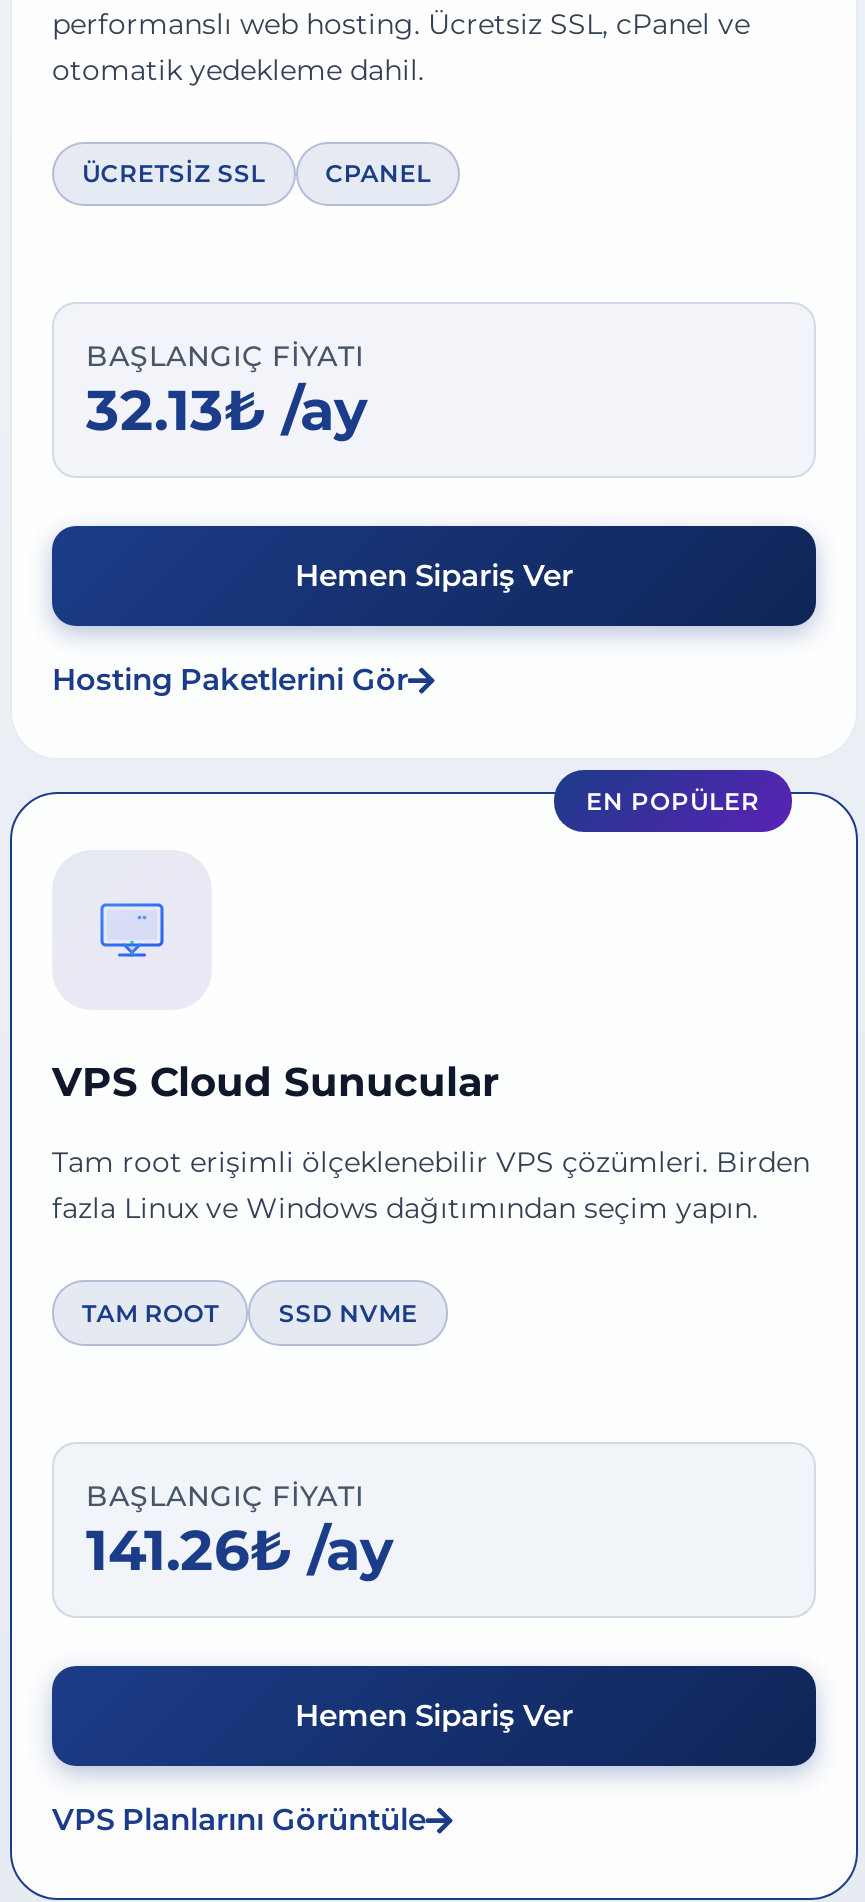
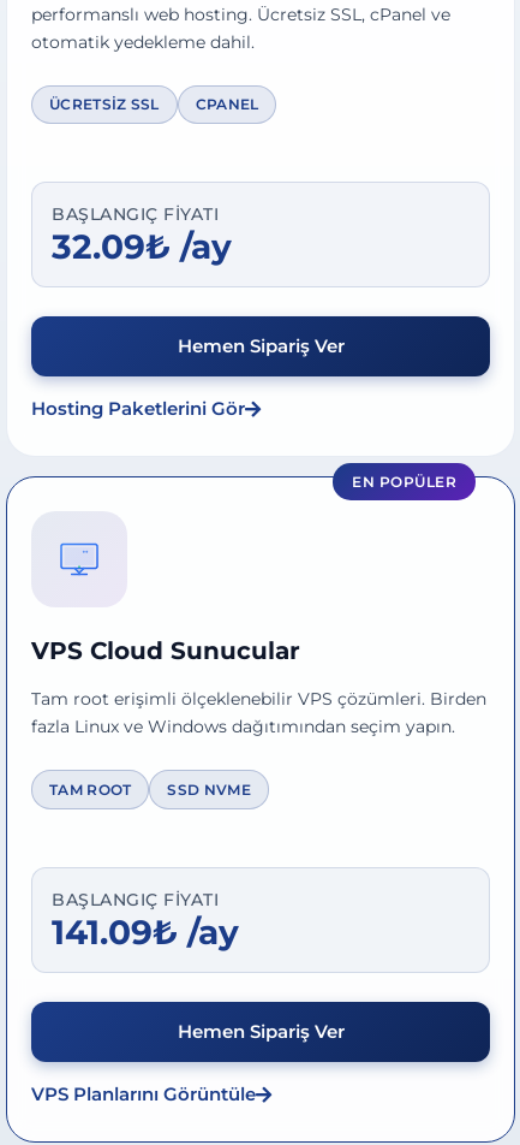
- 32.13₺ /ay
+ 32.09₺ /ay

- 141.26₺ /ay
+ 141.09₺ /ay
